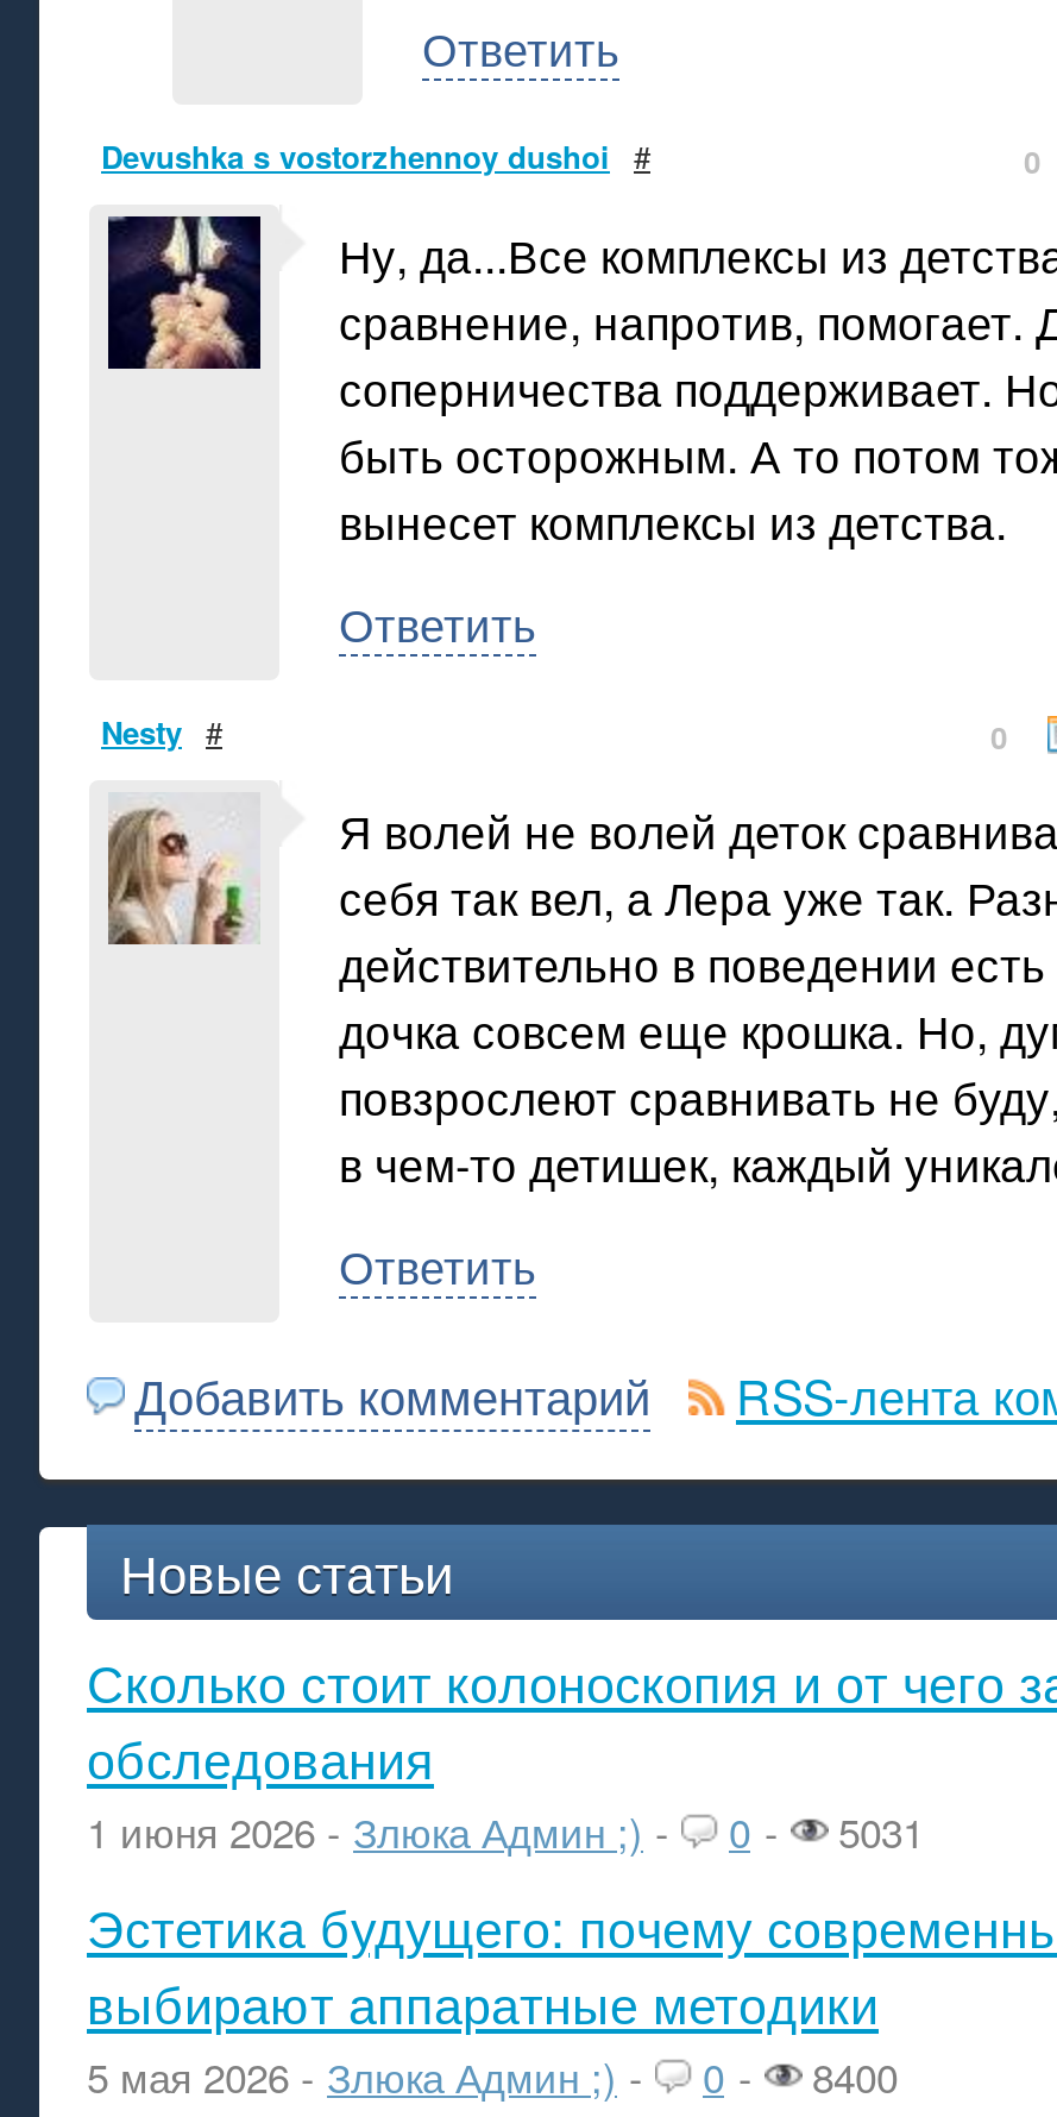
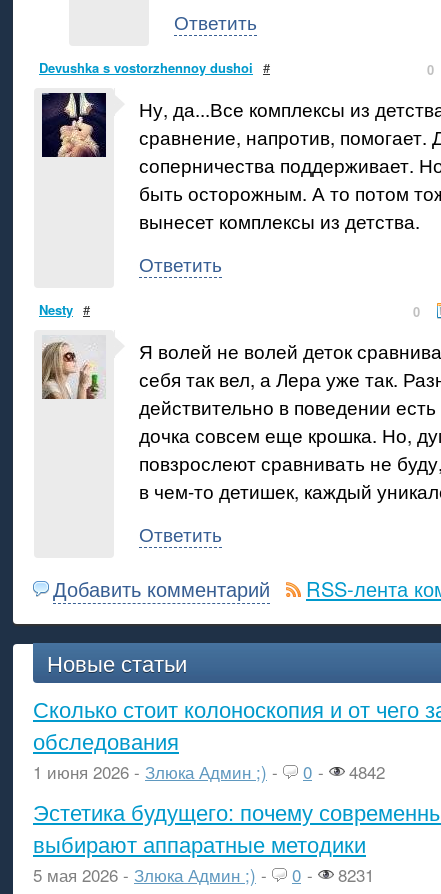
- 1 июня 2026 - Злюка Админ ;) - 0 - 5031
+ 1 июня 2026 - Злюка Админ ;) - 0 - 4842

- 5 мая 2026 - Злюка Админ ;) - 0 - 8400
+ 5 мая 2026 - Злюка Админ ;) - 0 - 8231
